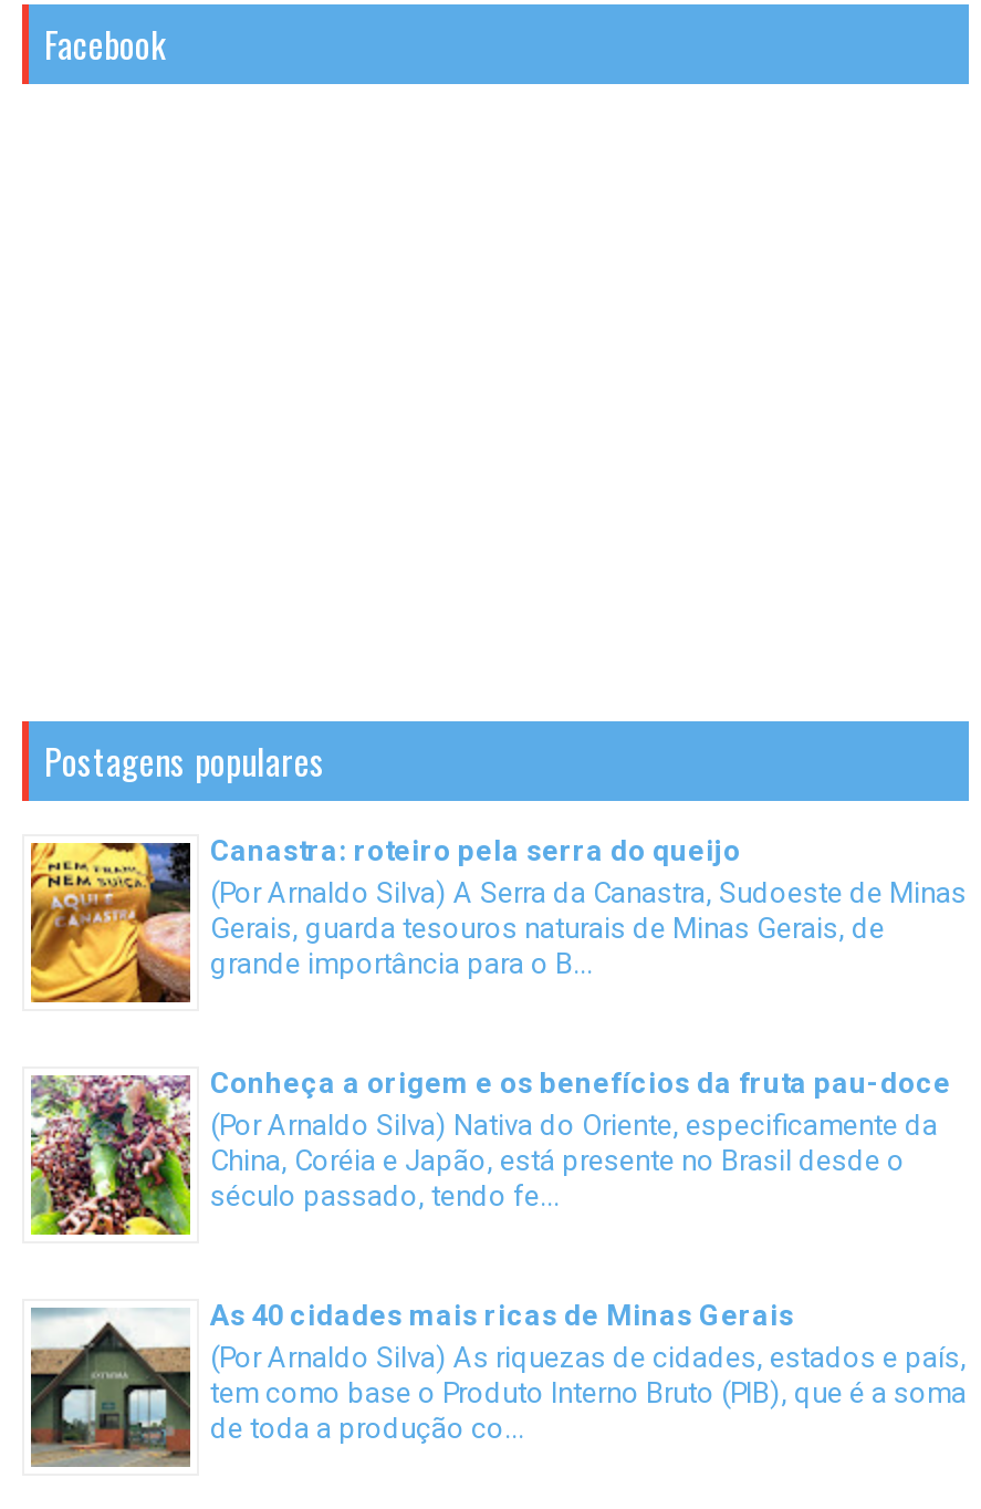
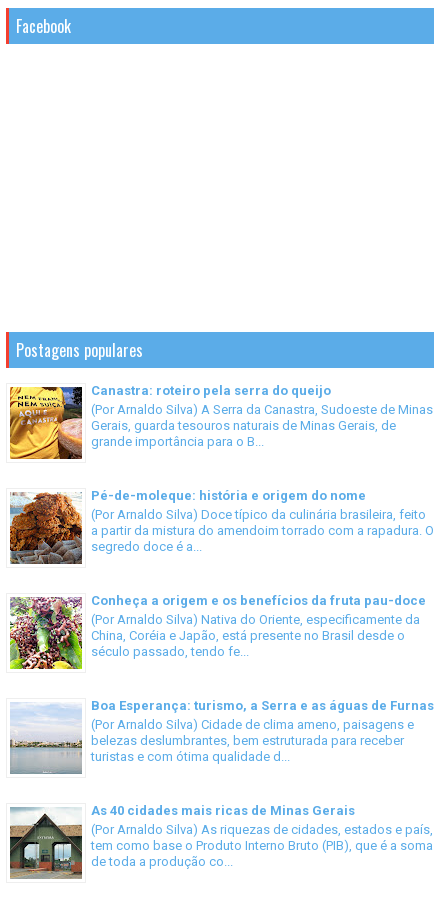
+ [image]
+ Pé-de-moleque: história e origem do nome
+ (Por Arnaldo Silva) Doce típico da culinária brasileira, feito
+ a partir da mistura do amendoim torrado com a rapadura. O
+ segredo doce é a...

+ [image]
+ Boa Esperança: turismo, a Serra e as águas de Furnas
+ (Por Arnaldo Silva) Cidade de clima ameno, paisagens e
+ belezas deslumbrantes, bem estruturada para receber
+ turistas e com ótima qualidade d...
